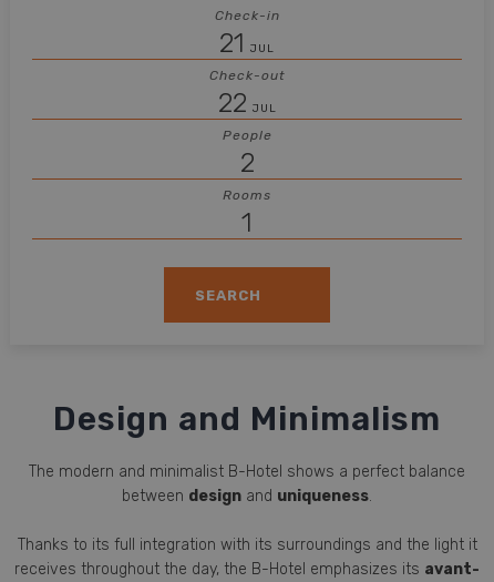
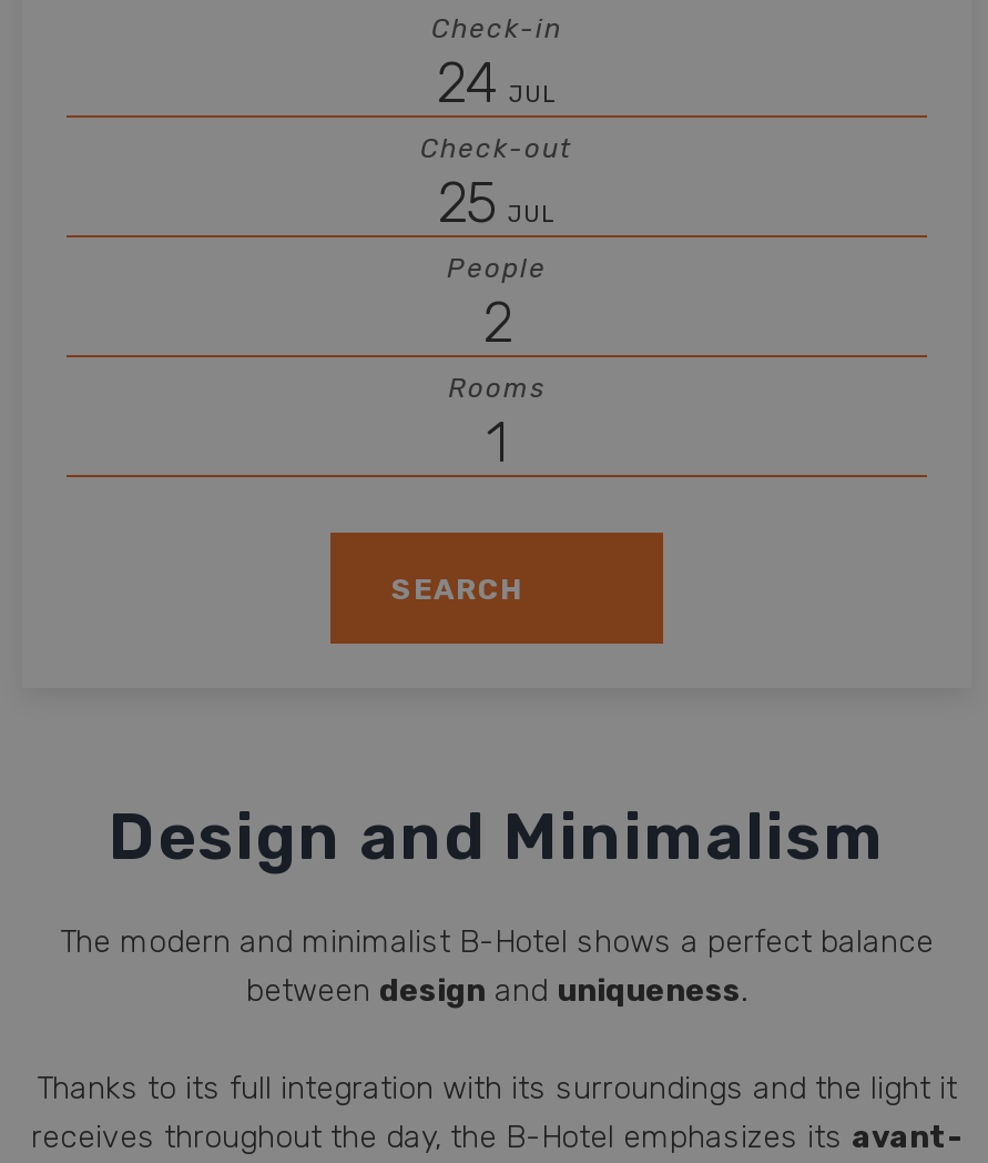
- 21 JUL
+ 24 JUL

- 22 JUL
+ 25 JUL
